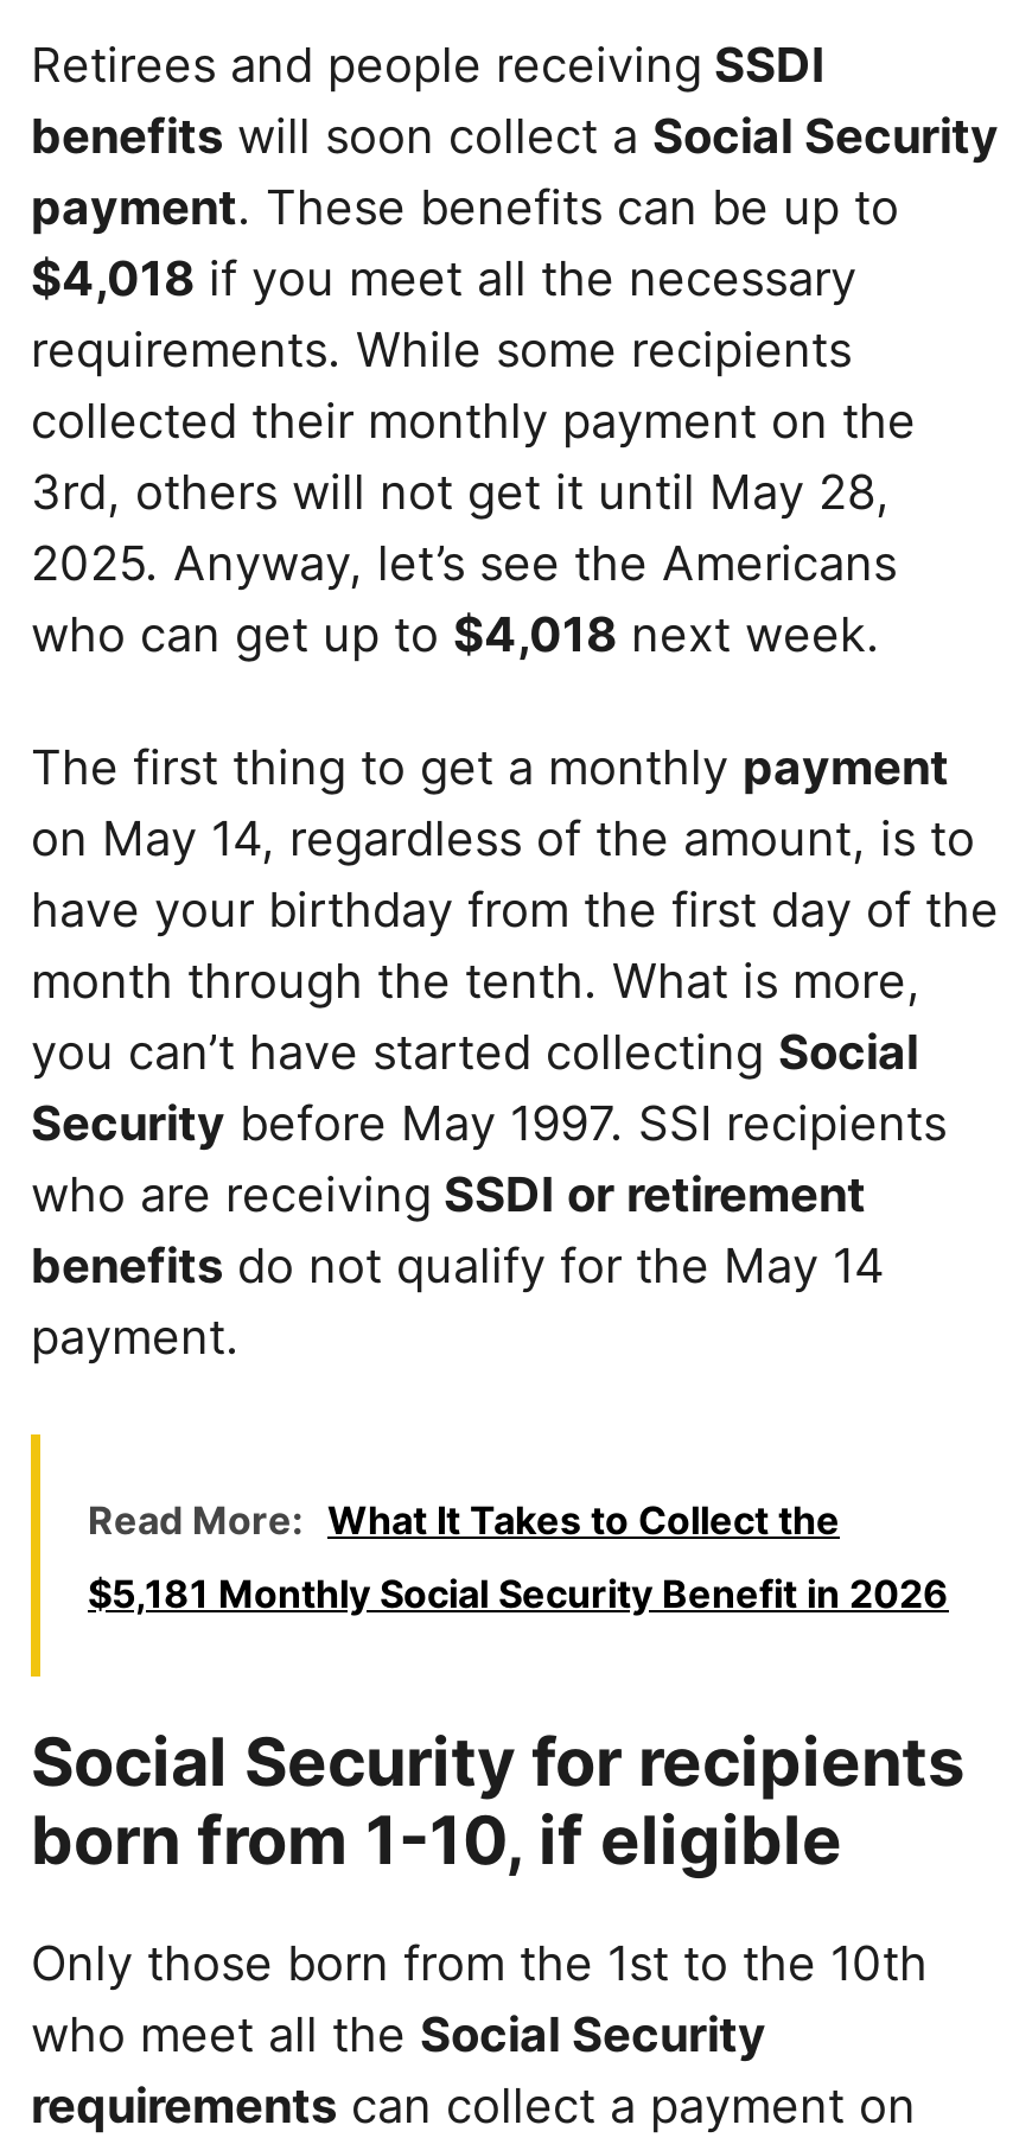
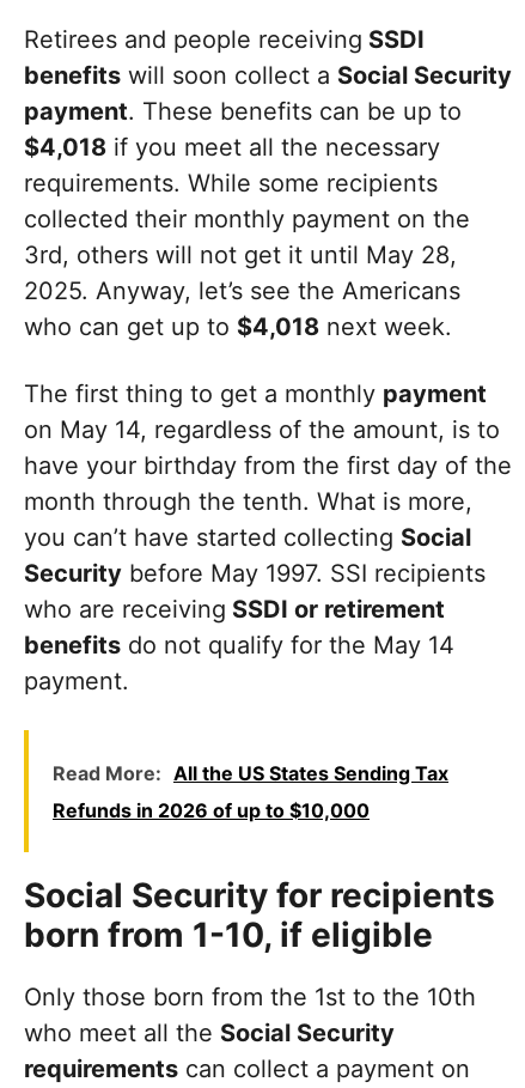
- Read More: What It Takes to Collect the
+ Read More: All the US States Sending Tax

- $5,181 Monthly Social Security Benefit in 2026
+ Refunds in 2026 of up to $10,000
